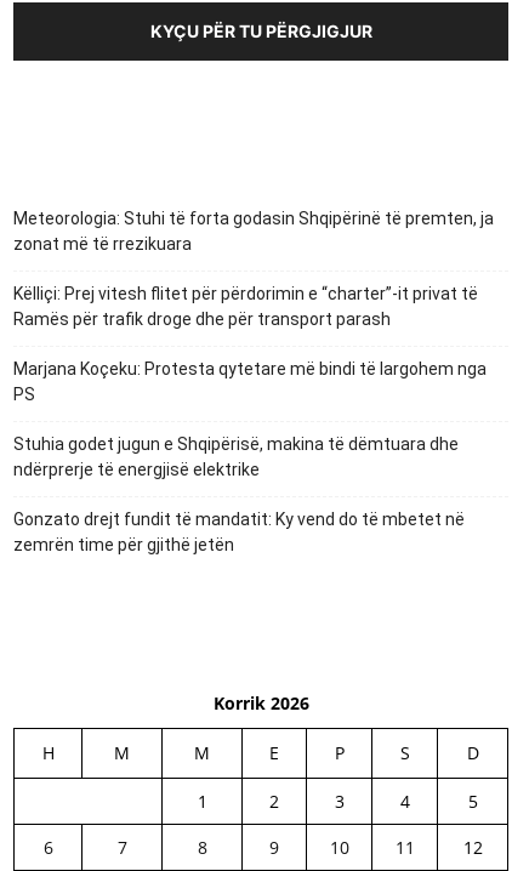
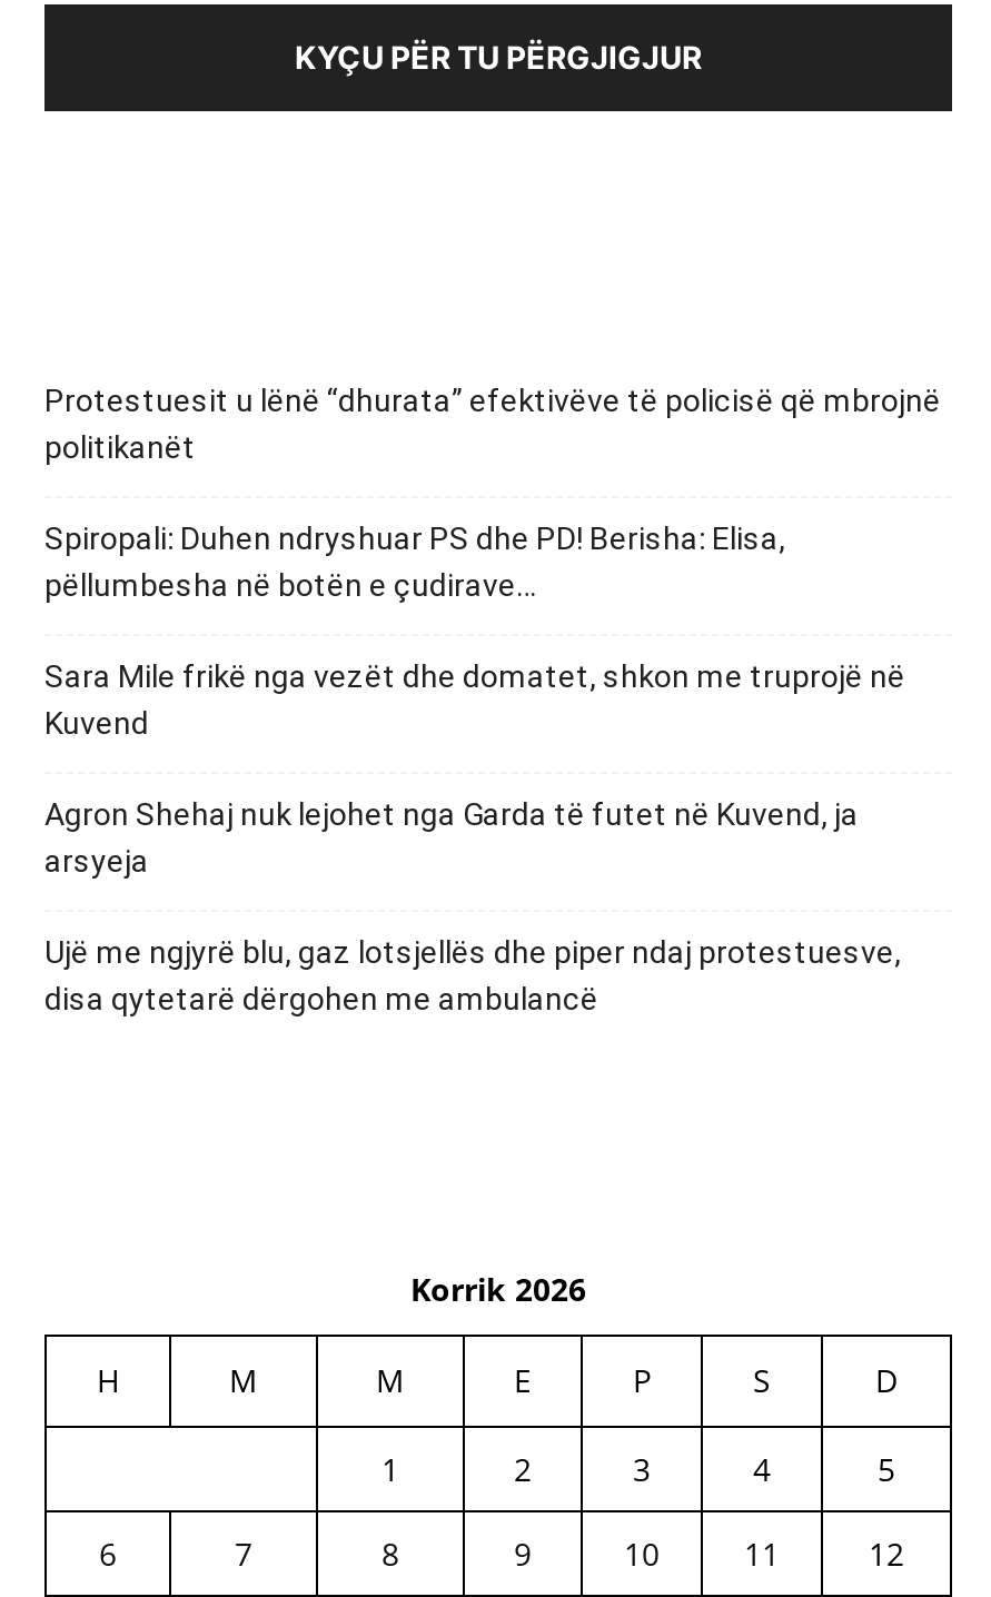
- Meteorologia: Stuhi të forta godasin Shqipërinë të premten, ja
- zonat më të rrezikuara
+ Protestuesit u lënë “dhurata” efektivëve të policisë që mbrojnë
+ politikanët

- Këlliçi: Prej vitesh flitet për përdorimin e “charter”-it privat të
- Ramës për trafik droge dhe për transport parash
+ Spiropali: Duhen ndryshuar PS dhe PD! Berisha: Elisa,
+ pëllumbesha në botën e çudirave…

- Marjana Koçeku: Protesta qytetare më bindi të largohem nga
- PS
+ Sara Mile frikë nga vezët dhe domatet, shkon me truprojë në
+ Kuvend

- Stuhia godet jugun e Shqipërisë, makina të dëmtuara dhe
- ndërprerje të energjisë elektrike
+ Agron Shehaj nuk lejohet nga Garda të futet në Kuvend, ja
+ arsyeja

- Gonzato drejt fundit të mandatit: Ky vend do të mbetet në
- zemrën time për gjithë jetën
+ Ujë me ngjyrë blu, gaz lotsjellës dhe piper ndaj protestuesve,
+ disa qytetarë dërgohen me ambulancë
